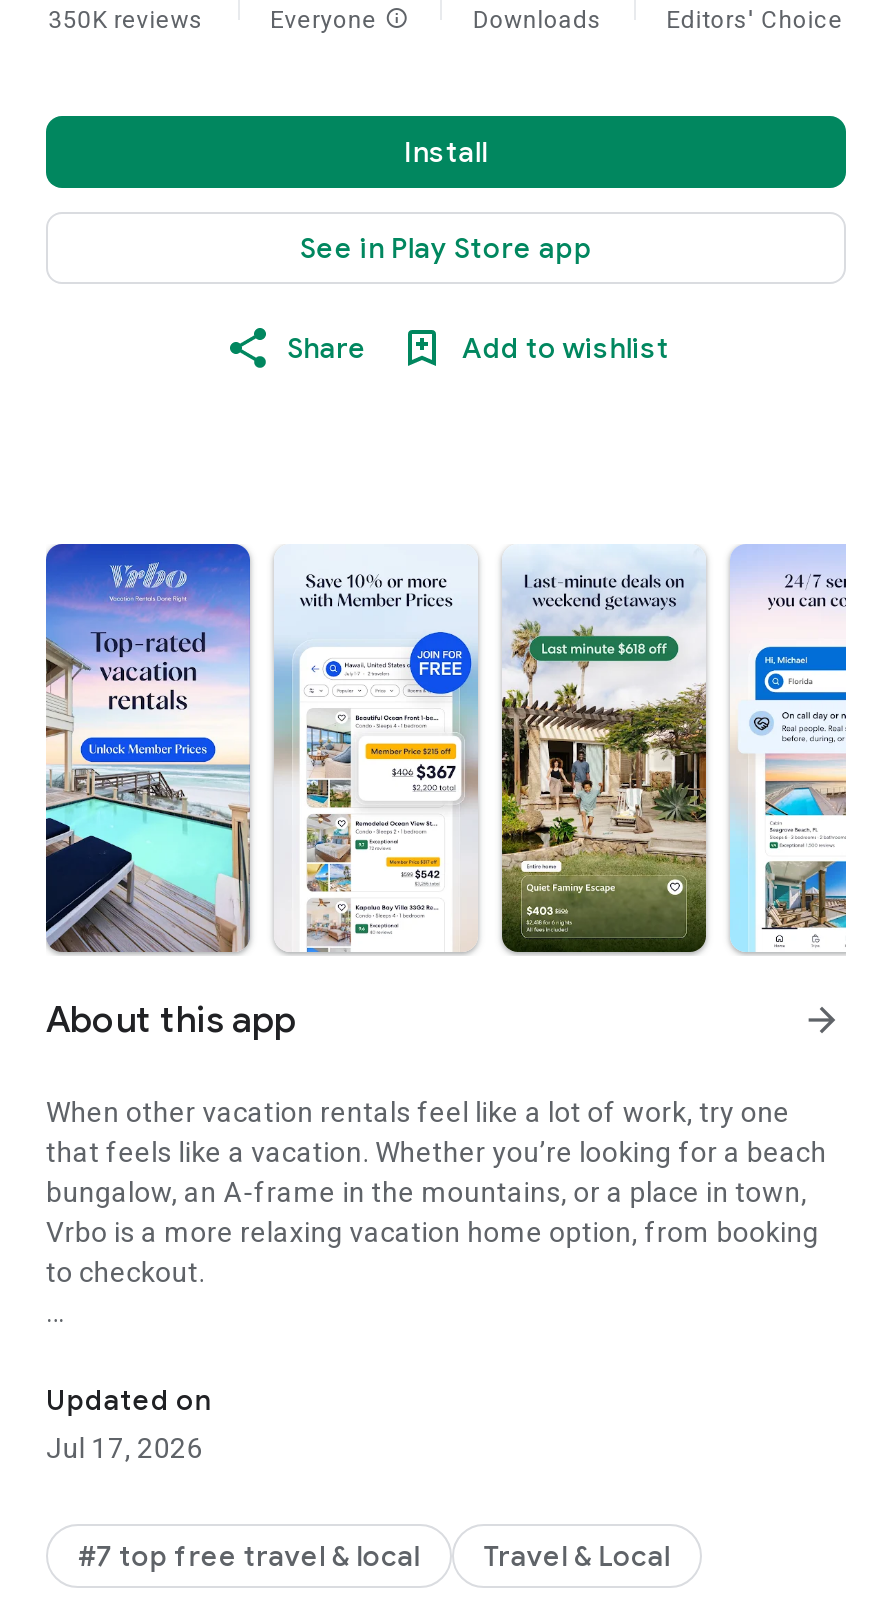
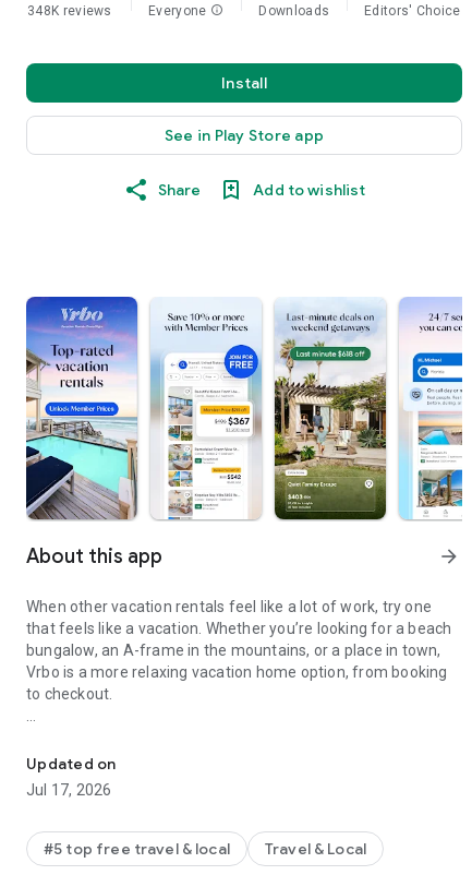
- 350K reviews
+ 348K reviews

- #7 top free travel & local
+ #5 top free travel & local
